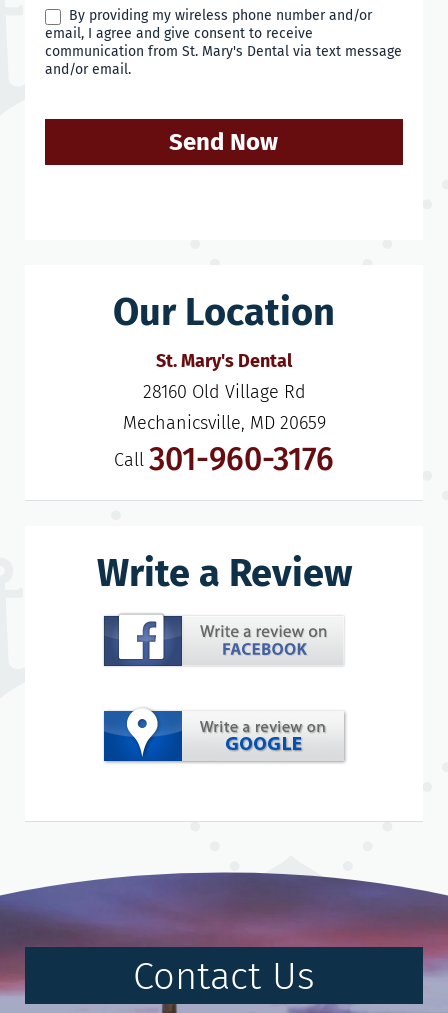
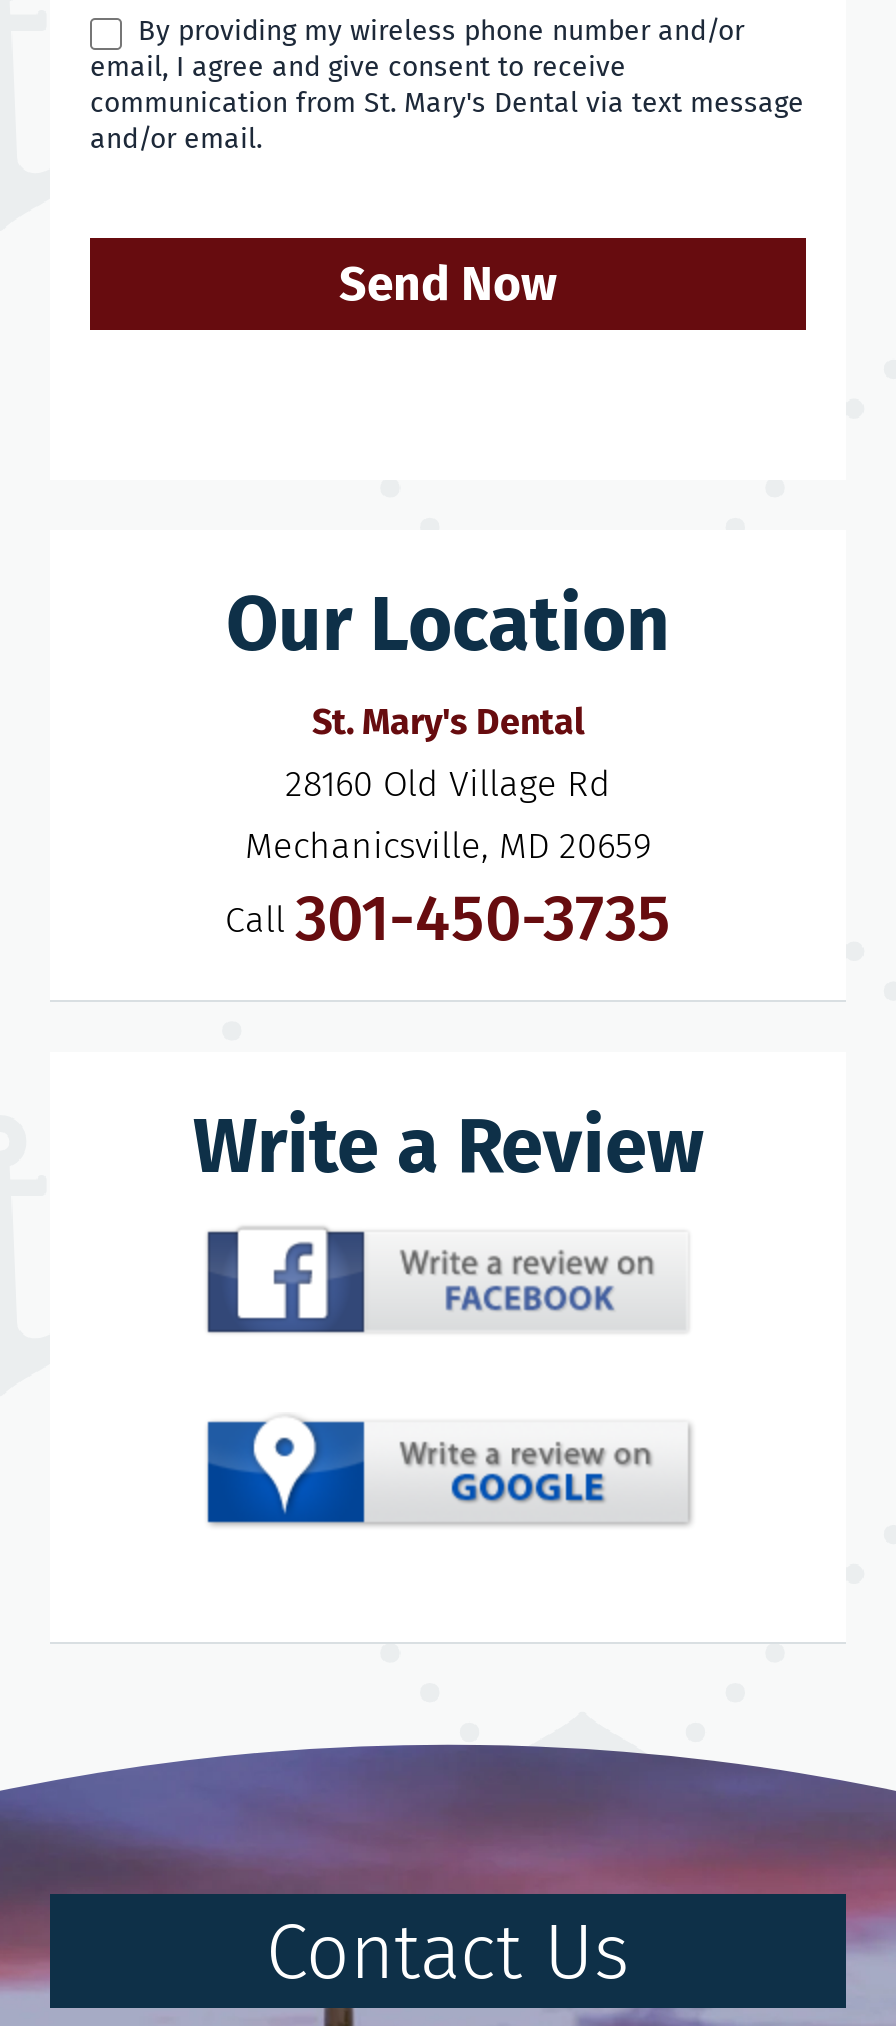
- Call301-960-3176
+ Call301-450-3735
